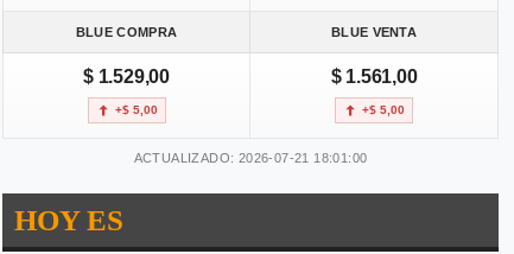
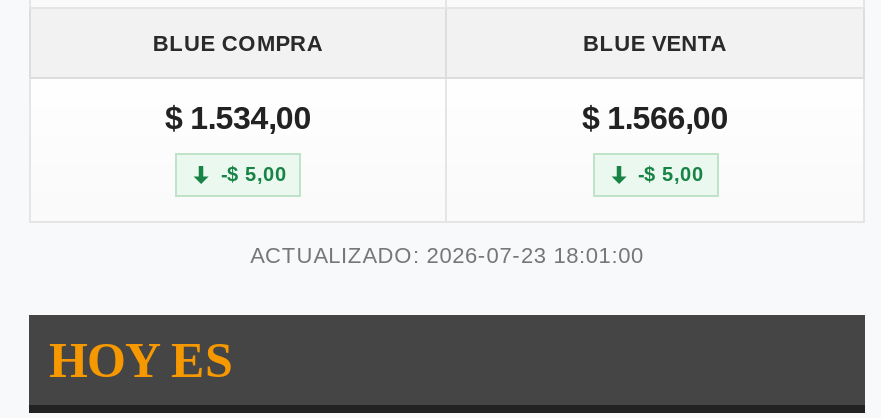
- $ 1.529,00
+ $ 1.534,00

- $ 1.561,00
+ $ 1.566,00

- +$ 5,00
+ -$ 5,00

- +$ 5,00
+ -$ 5,00

- ACTUALIZADO: 2026-07-21 18:01:00
+ ACTUALIZADO: 2026-07-23 18:01:00
